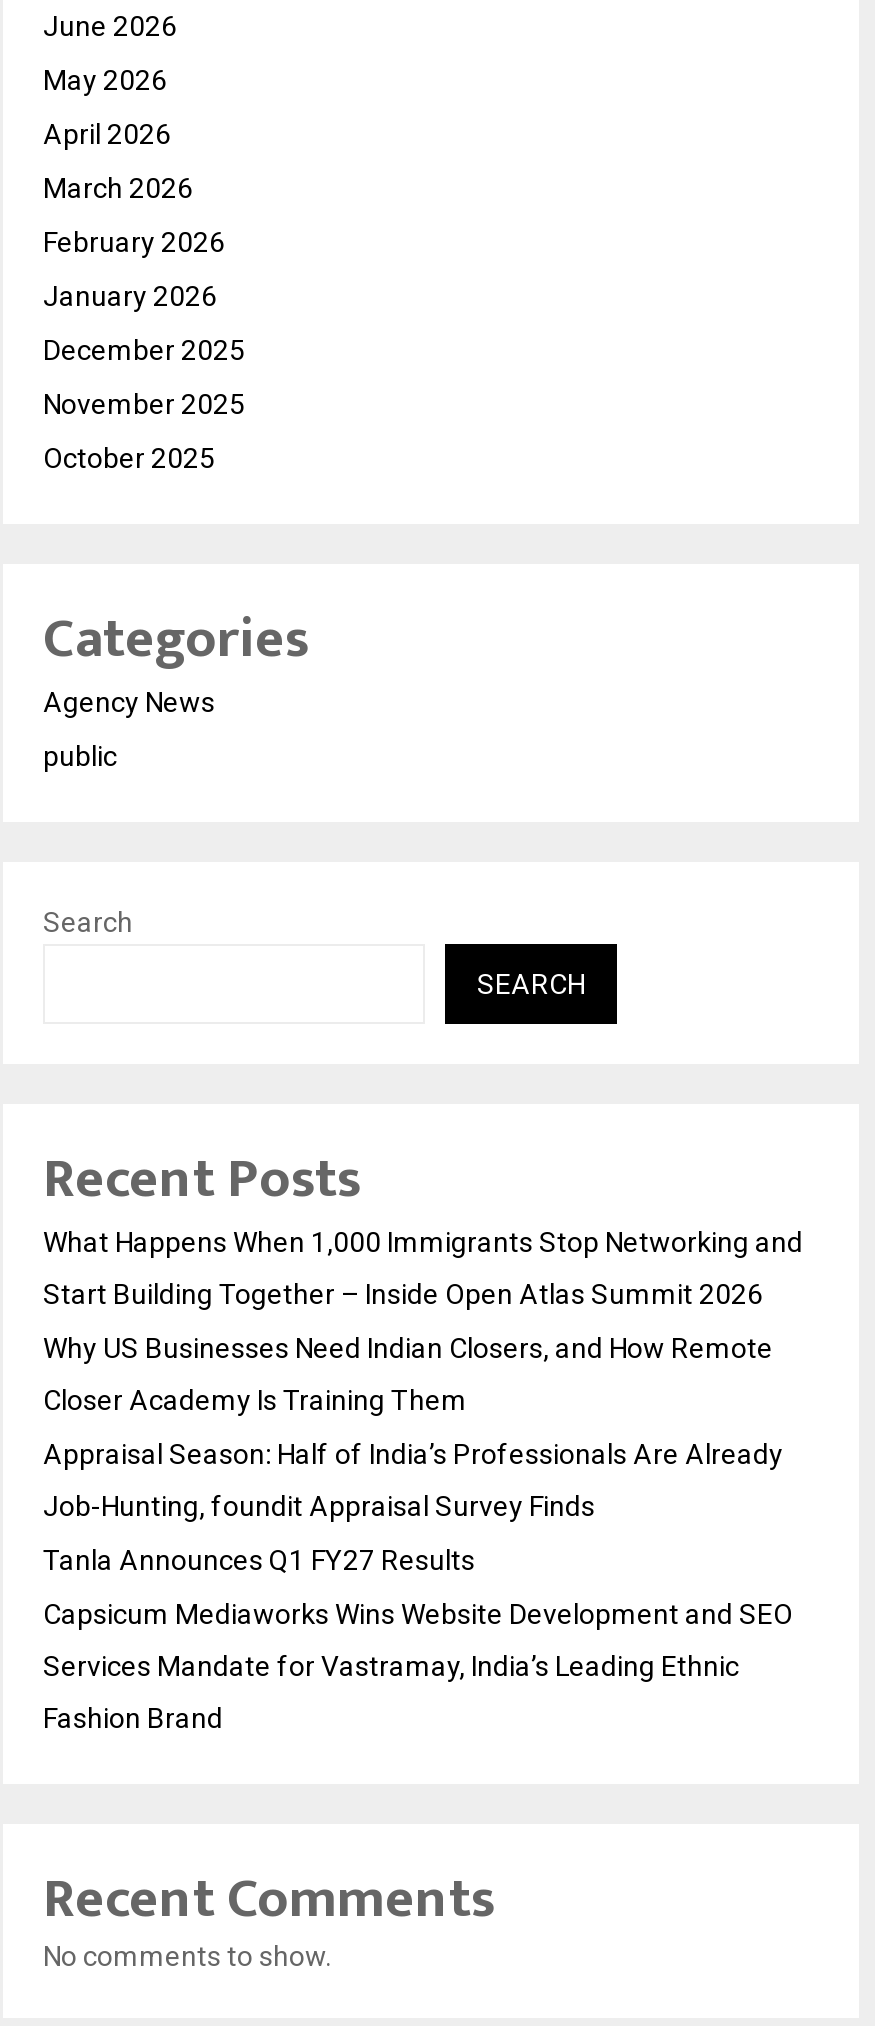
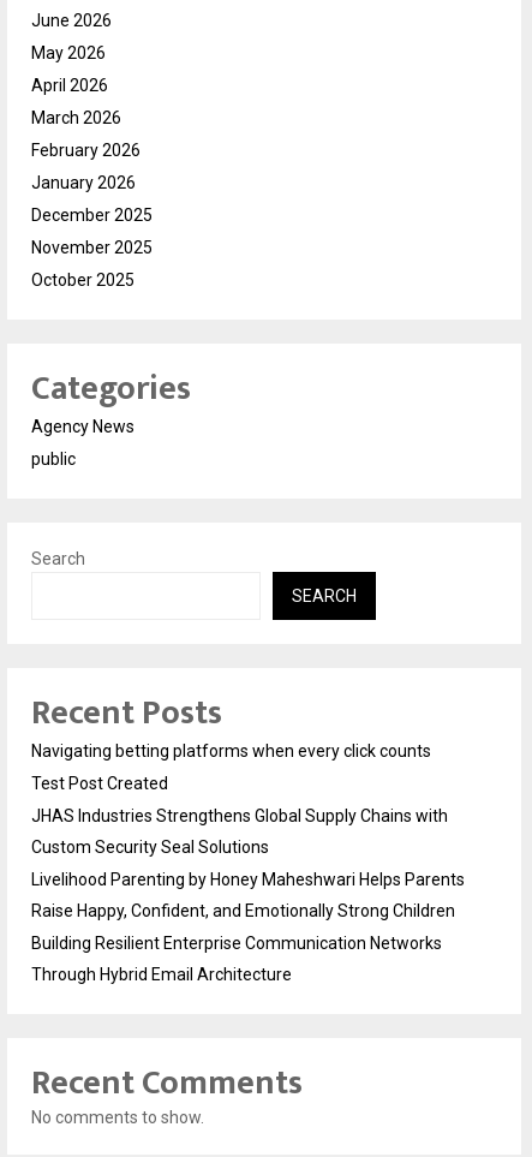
- What Happens When 1,000 Immigrants Stop Networking and
- Start Building Together – Inside Open Atlas Summit 2026
- Why US Businesses Need Indian Closers, and How Remote
- Closer Academy Is Training Them
- Appraisal Season: Half of India’s Professionals Are Already
- Job-Hunting, foundit Appraisal Survey Finds
- Tanla Announces Q1 FY27 Results
- Capsicum Mediaworks Wins Website Development and SEO
- Services Mandate for Vastramay, India’s Leading Ethnic
- Fashion Brand
+ Navigating betting platforms when every click counts
+ Test Post Created
+ JHAS Industries Strengthens Global Supply Chains with
+ Custom Security Seal Solutions
+ Livelihood Parenting by Honey Maheshwari Helps Parents
+ Raise Happy, Confident, and Emotionally Strong Children
+ Building Resilient Enterprise Communication Networks
+ Through Hybrid Email Architecture
